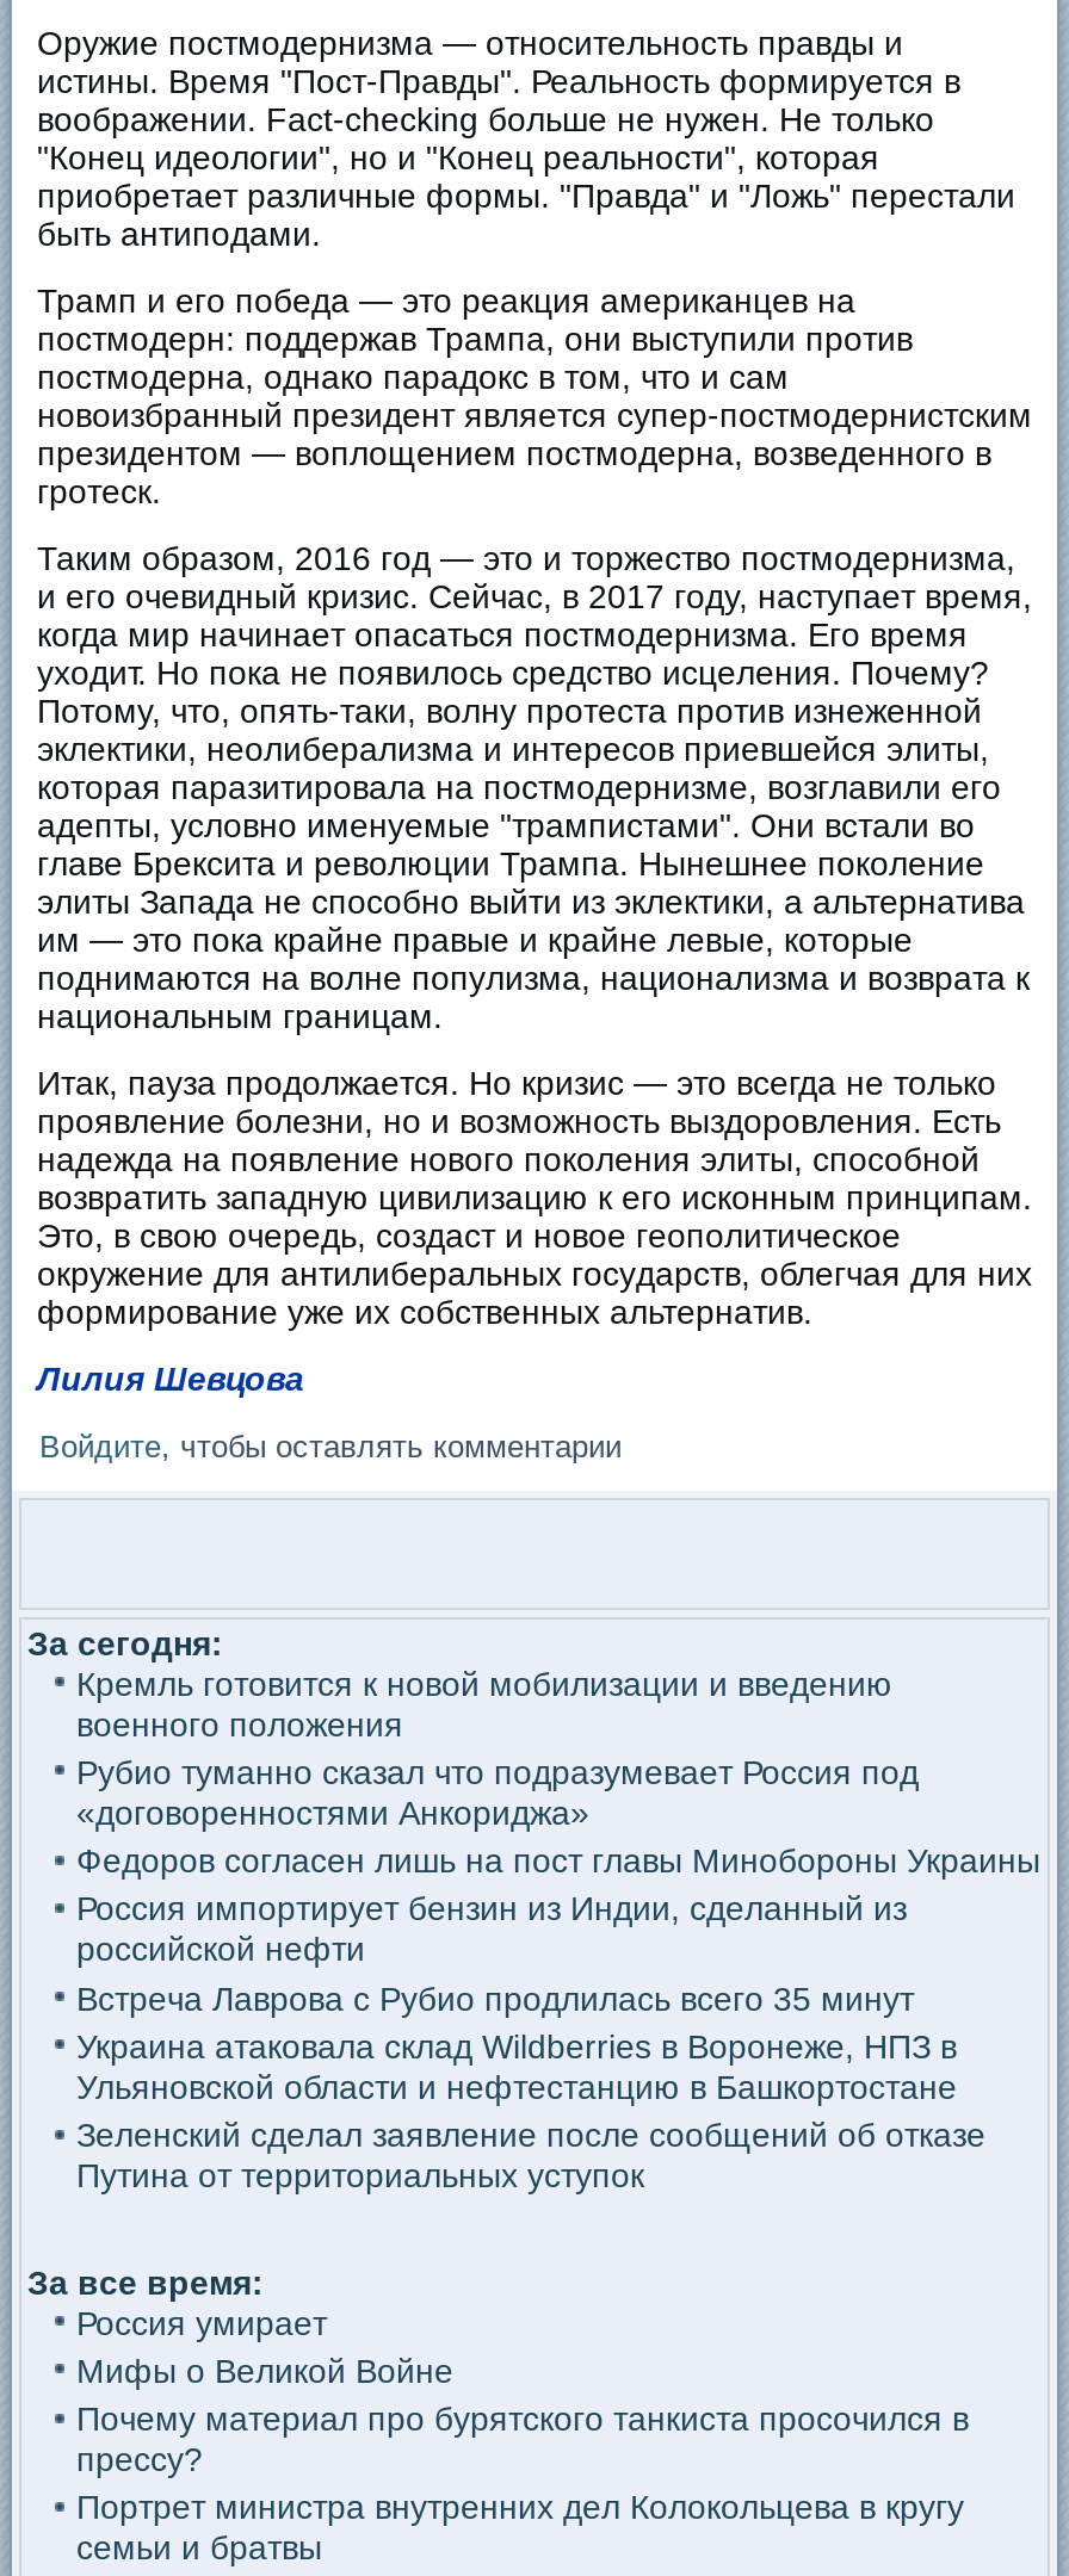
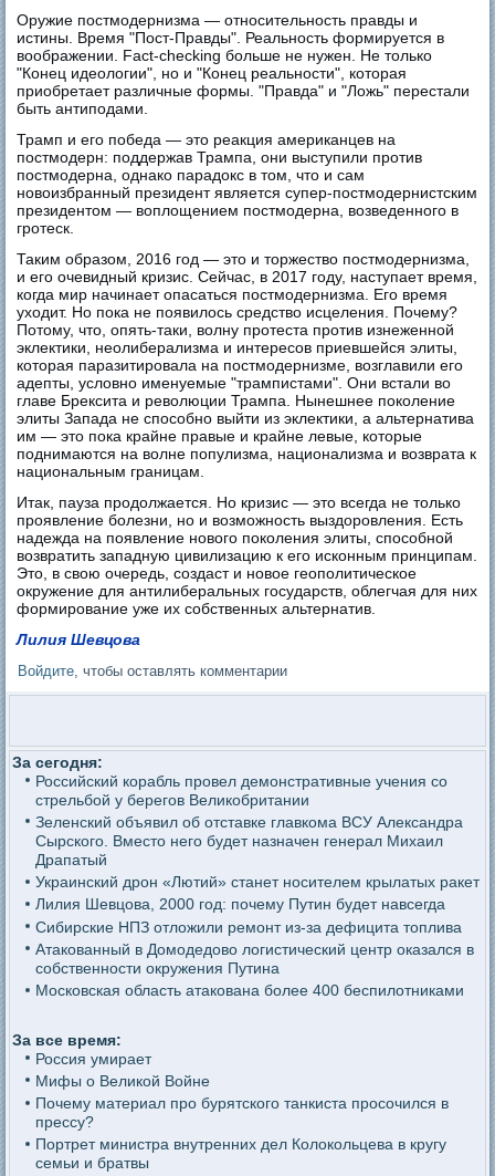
- Кремль готовится к новой мобилизации и введению
- военного положения
- Рубио туманно сказал что подразумевает Россия под
- «договоренностями Анкориджа»
- Федоров согласен лишь на пост главы Минобороны Украины
- Россия импортирует бензин из Индии, сделанный из
- российской нефти
- Встреча Лаврова с Рубио продлилась всего 35 минут
- Украина атаковала склад Wildberries в Воронеже, НПЗ в
- Ульяновской области и нефтестанцию в Башкортостане
- Зеленский сделал заявление после сообщений об отказе
- Путина от территориальных уступок
+ Российский корабль провел демонстративные учения со
+ стрельбой у берегов Великобритании
+ Зеленский объявил об отставке главкома ВСУ Александра
+ Сырского. Вместо него будет назначен генерал Михаил
+ Драпатый
+ Украинский дрон «Лютий» станет носителем крылатых ракет
+ Лилия Шевцова, 2000 год: почему Путин будет навсегда
+ Сибирские НПЗ отложили ремонт из-за дефицита топлива
+ Атакованный в Домодедово логистический центр оказался в
+ собственности окружения Путина
+ Московская область атакована более 400 беспилотниками
